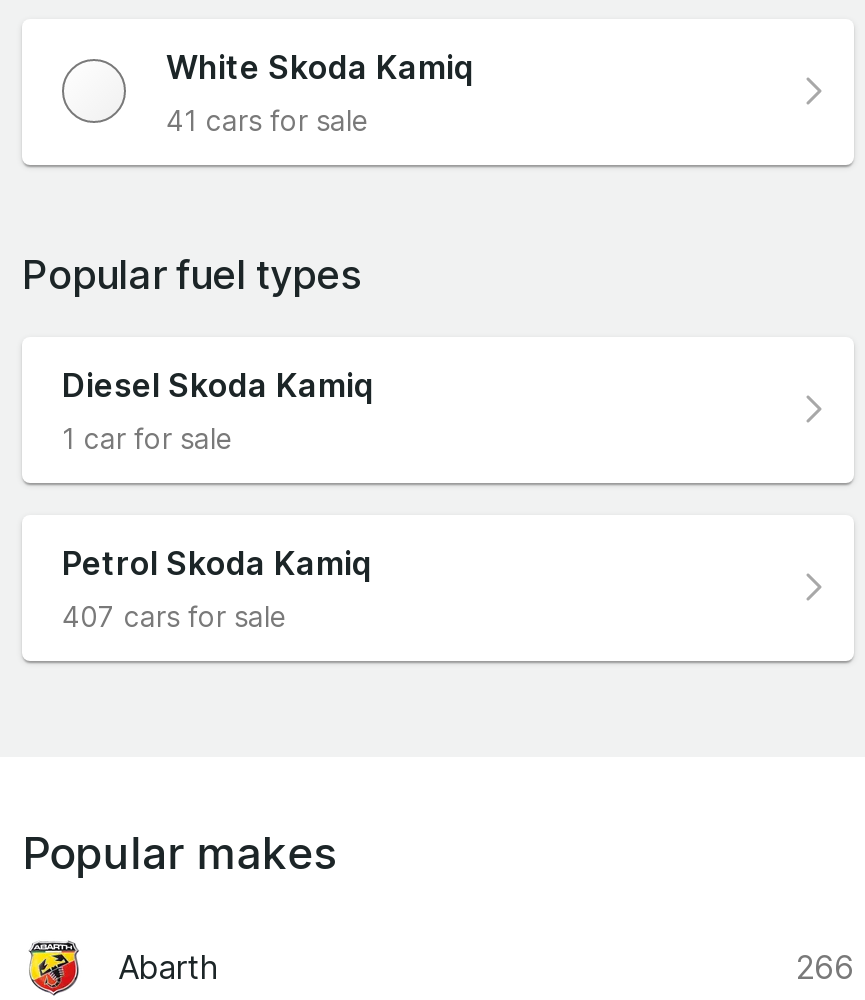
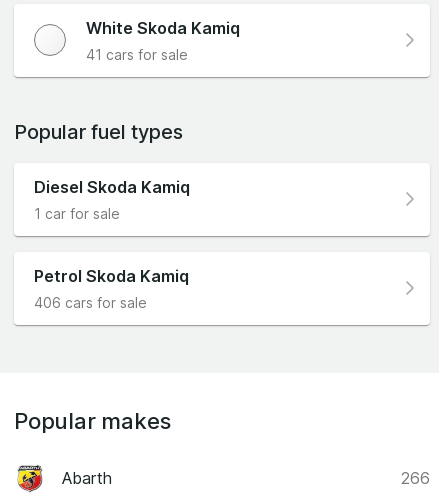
- 407 cars for sale
+ 406 cars for sale
